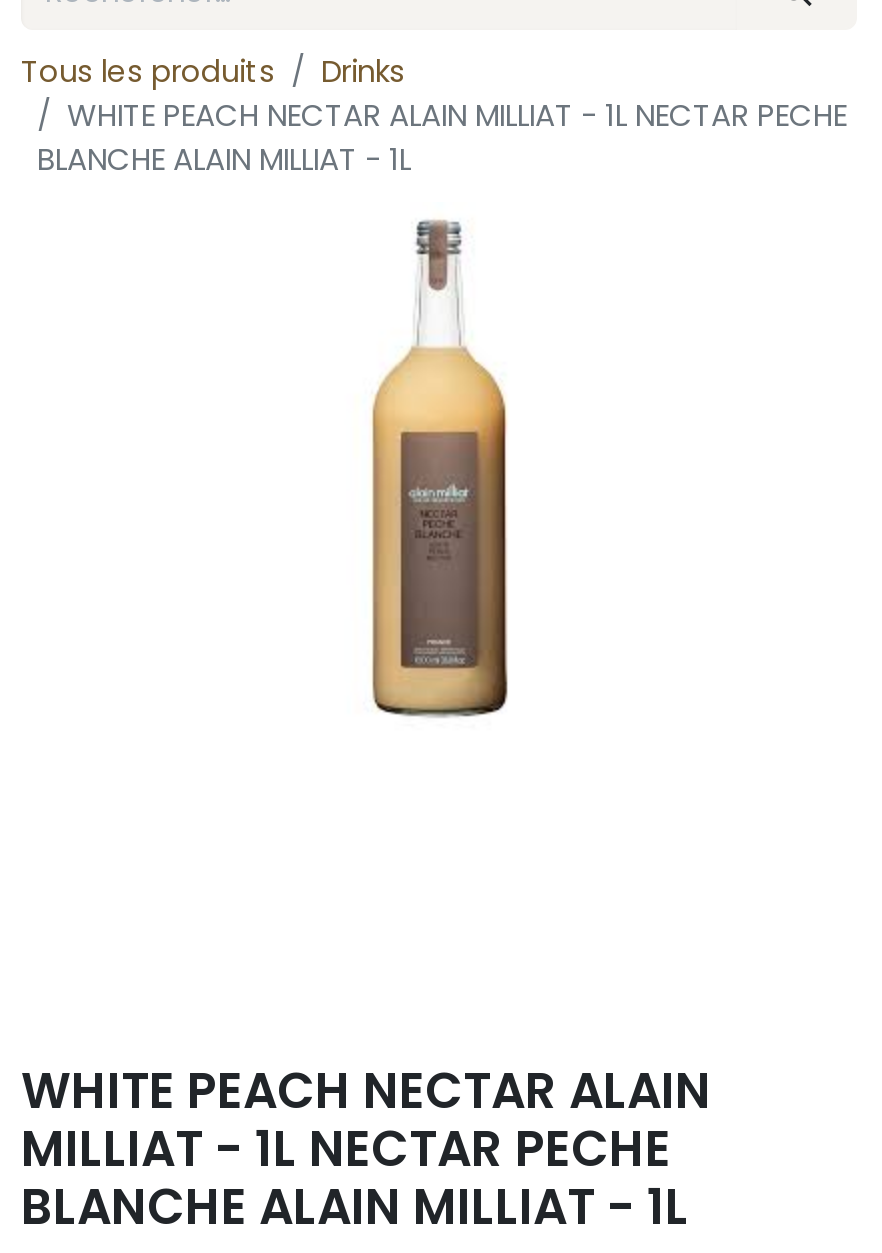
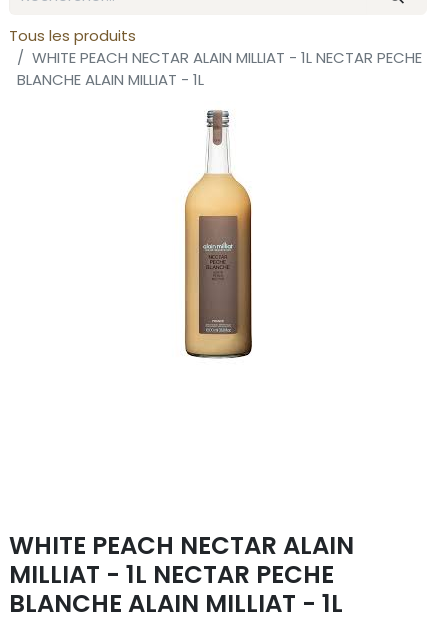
- Drinks
